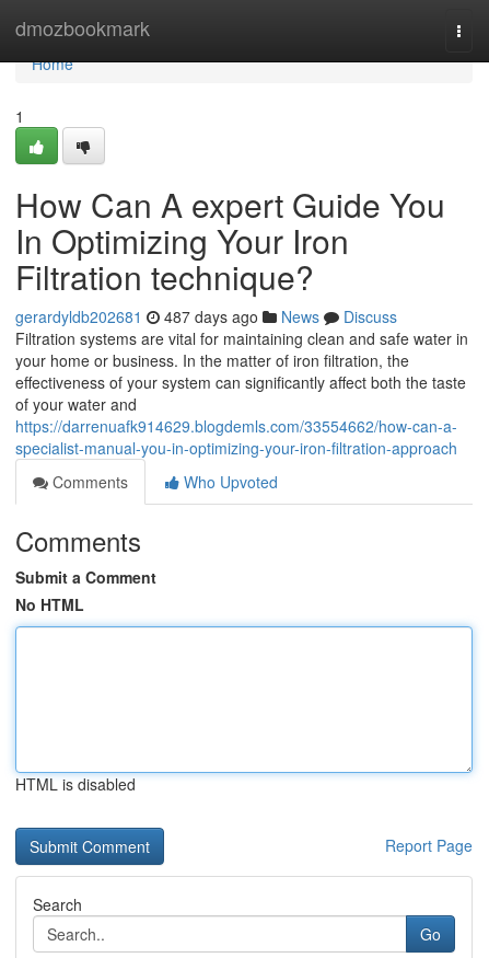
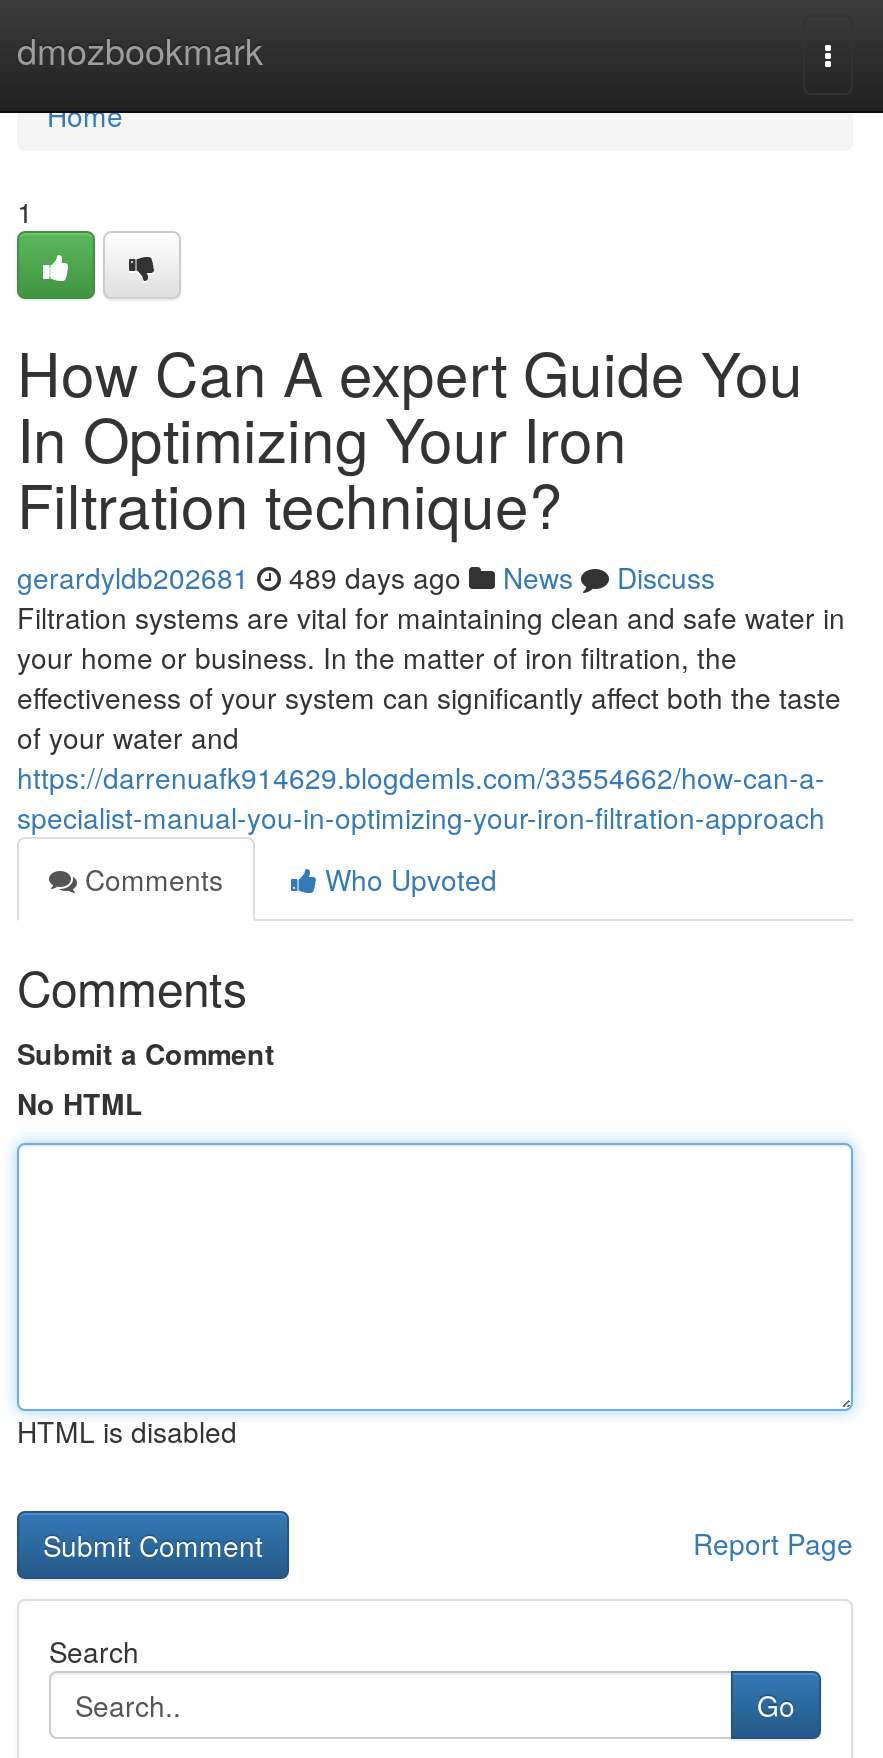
- gerardyldb202681 487 days ago News Discuss
+ gerardyldb202681 489 days ago News Discuss
